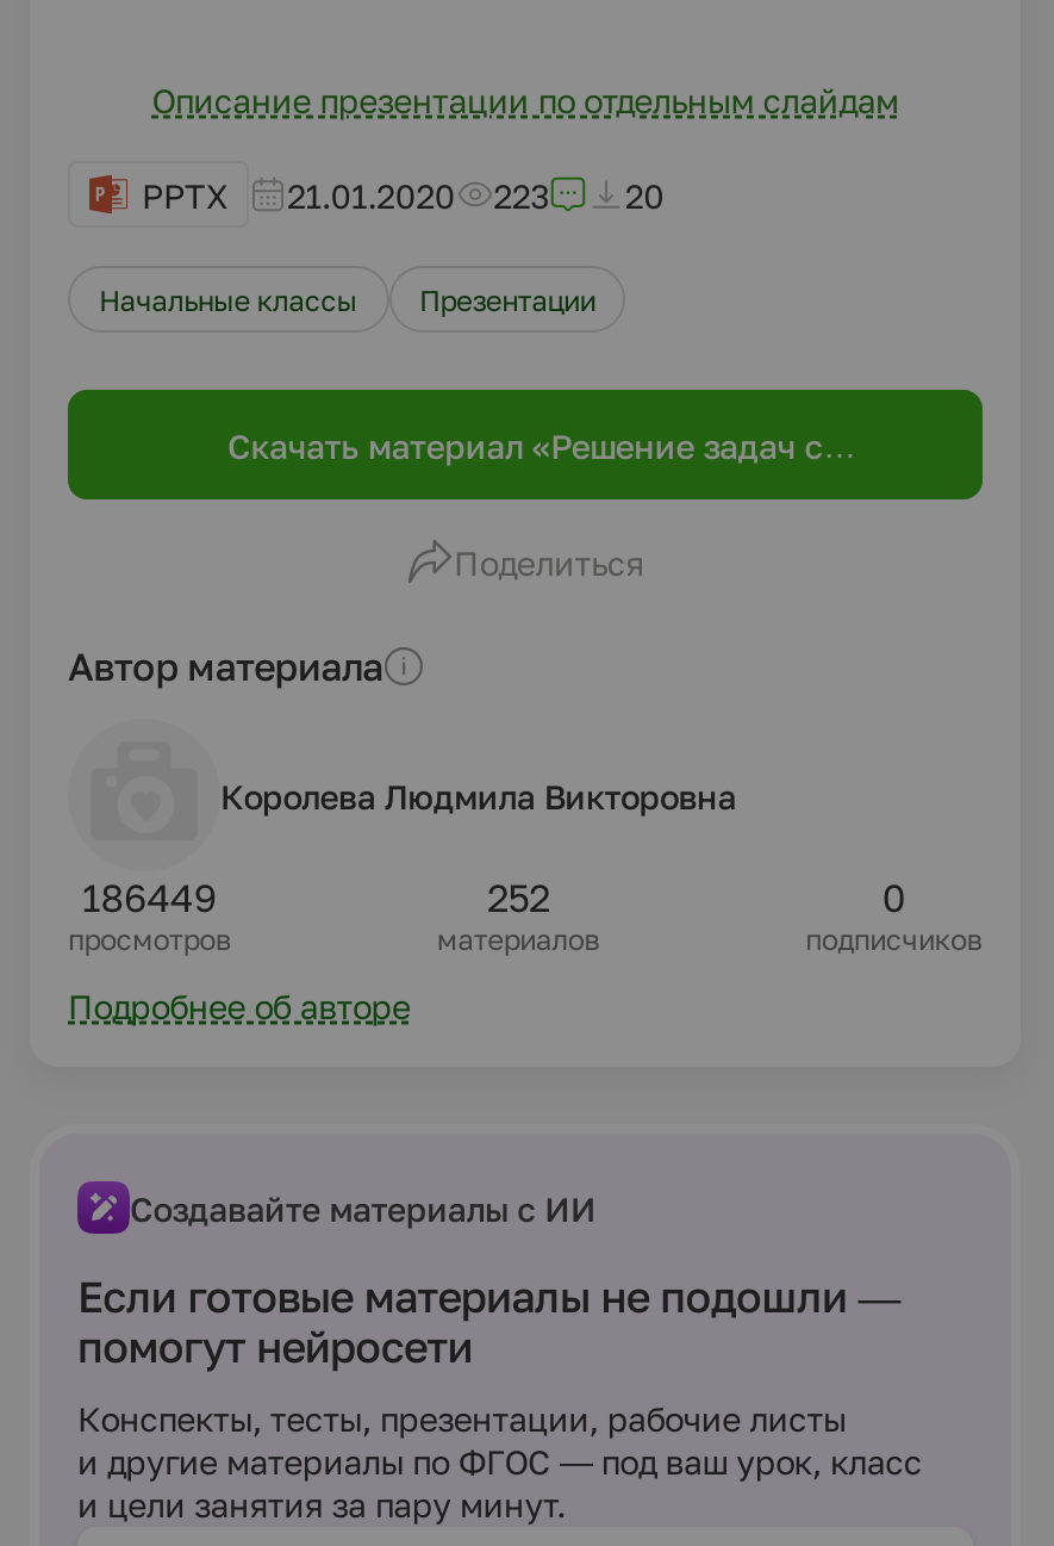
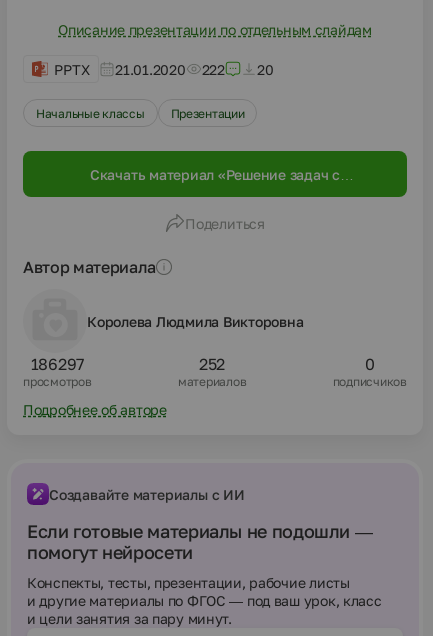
- PPTX 21.01.2020 223 20
+ PPTX 21.01.2020 222 20

- 186449
+ 186297
